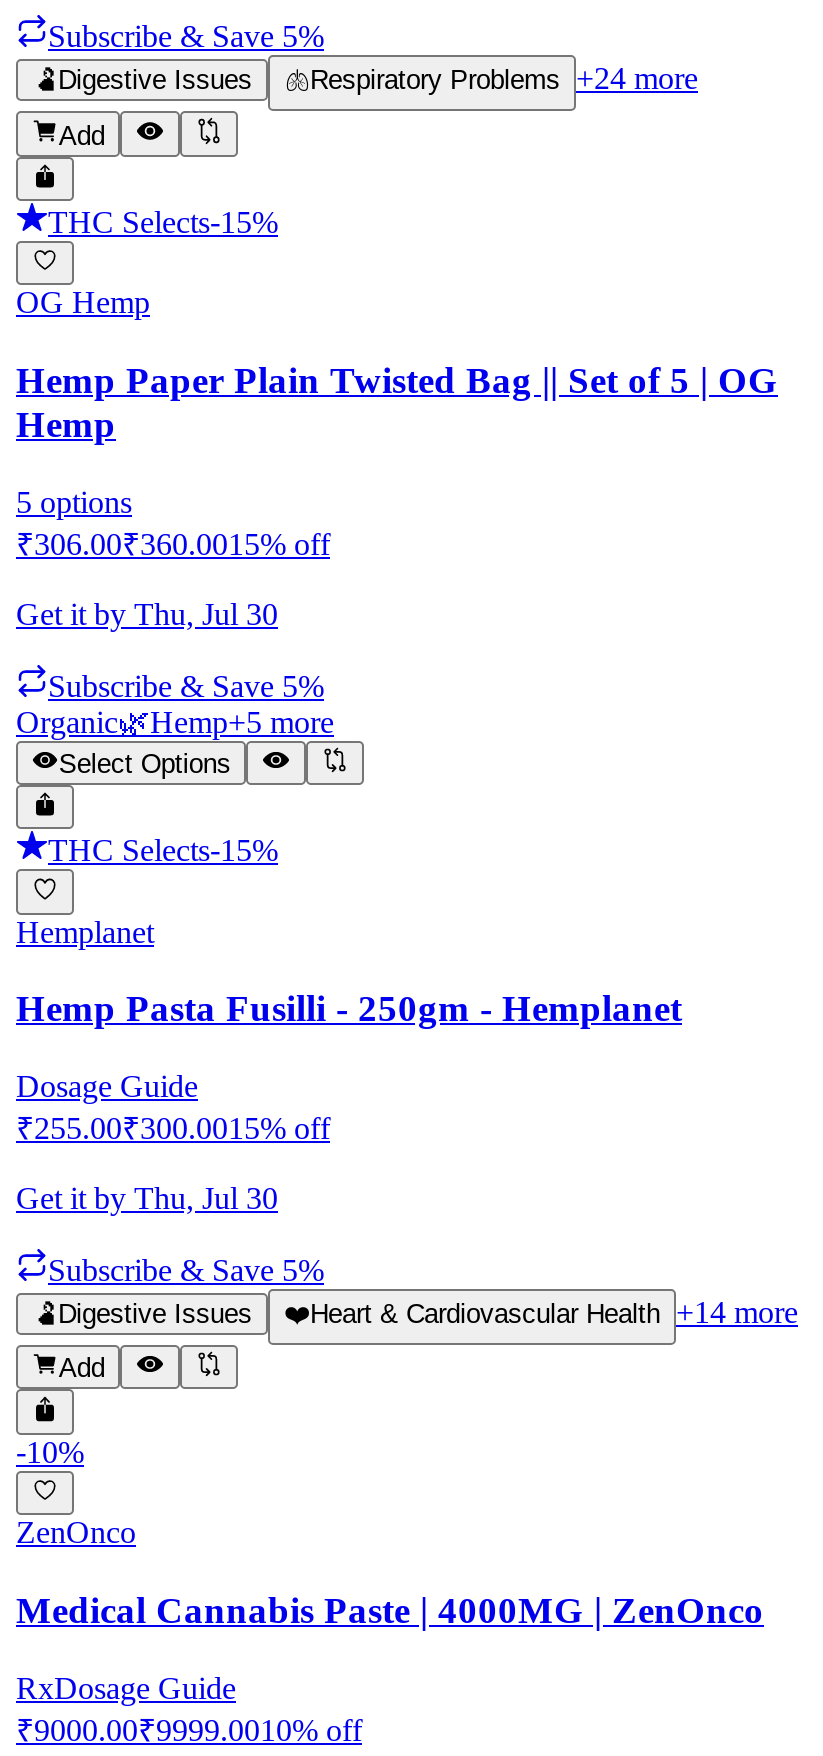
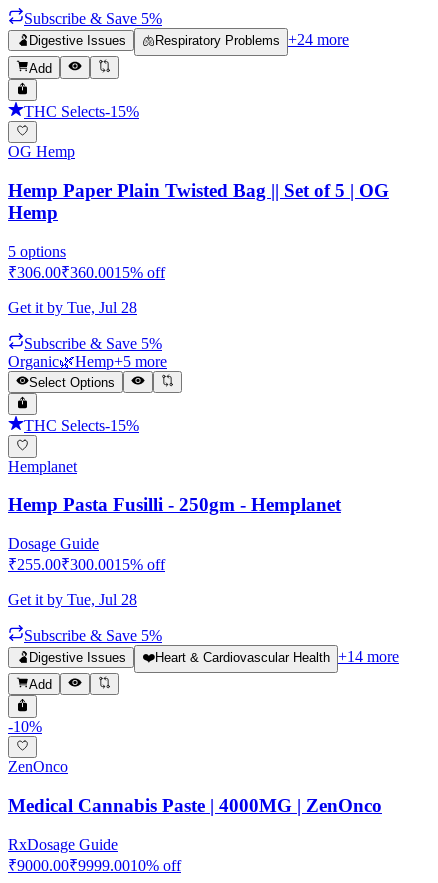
- Get it by Thu, Jul 30
+ Get it by Tue, Jul 28

- Get it by Thu, Jul 30
+ Get it by Tue, Jul 28
